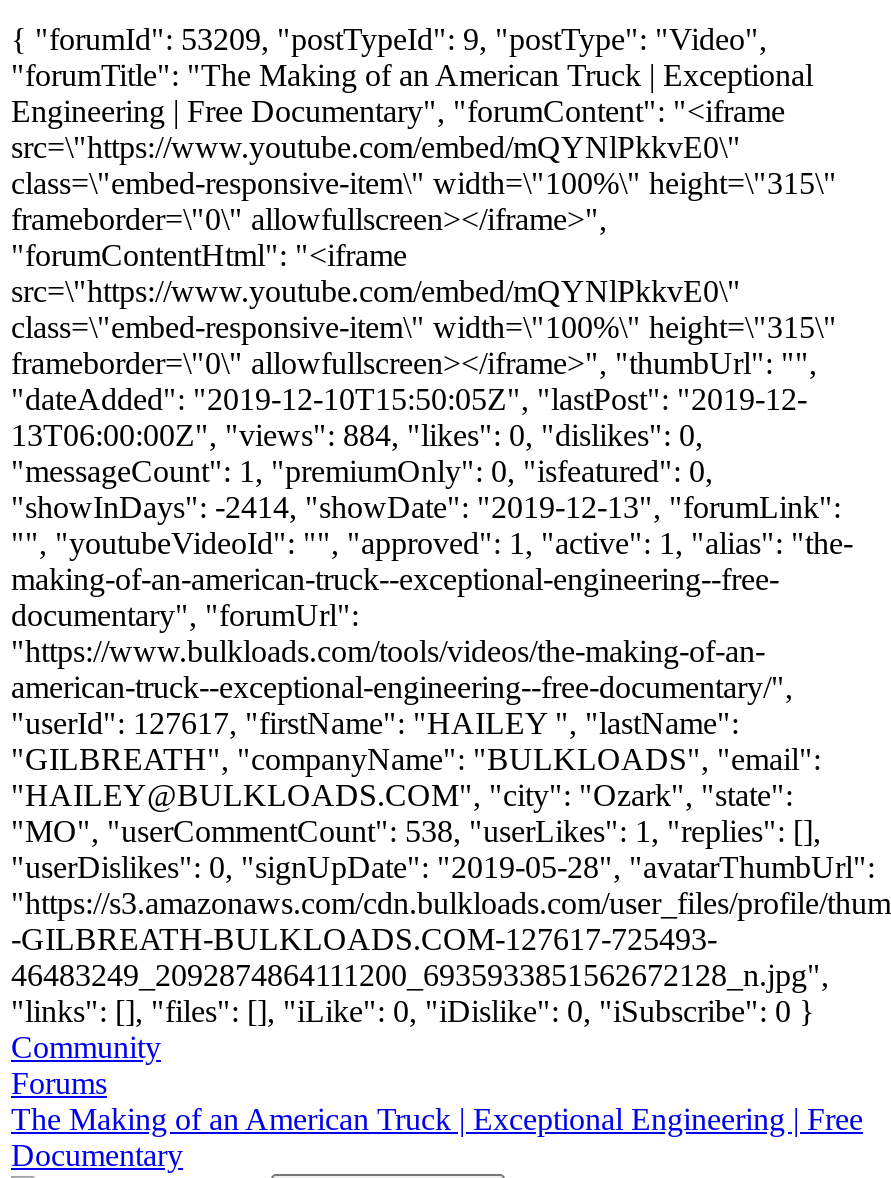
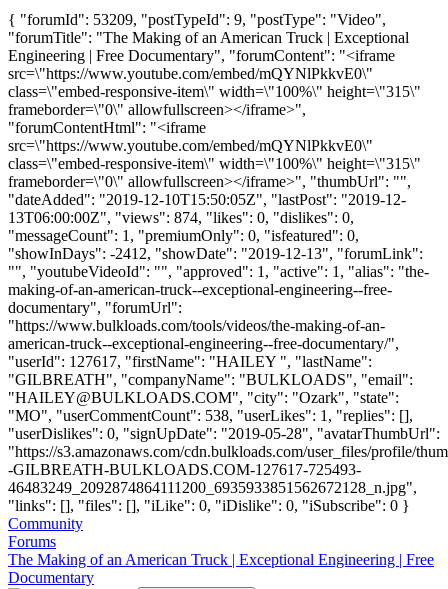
- 13T06:00:00Z", "views": 884, "likes": 0, "dislikes": 0,
+ 13T06:00:00Z", "views": 874, "likes": 0, "dislikes": 0,

- "showInDays": -2414, "showDate": "2019-12-13", "forumLink":
+ "showInDays": -2412, "showDate": "2019-12-13", "forumLink":
